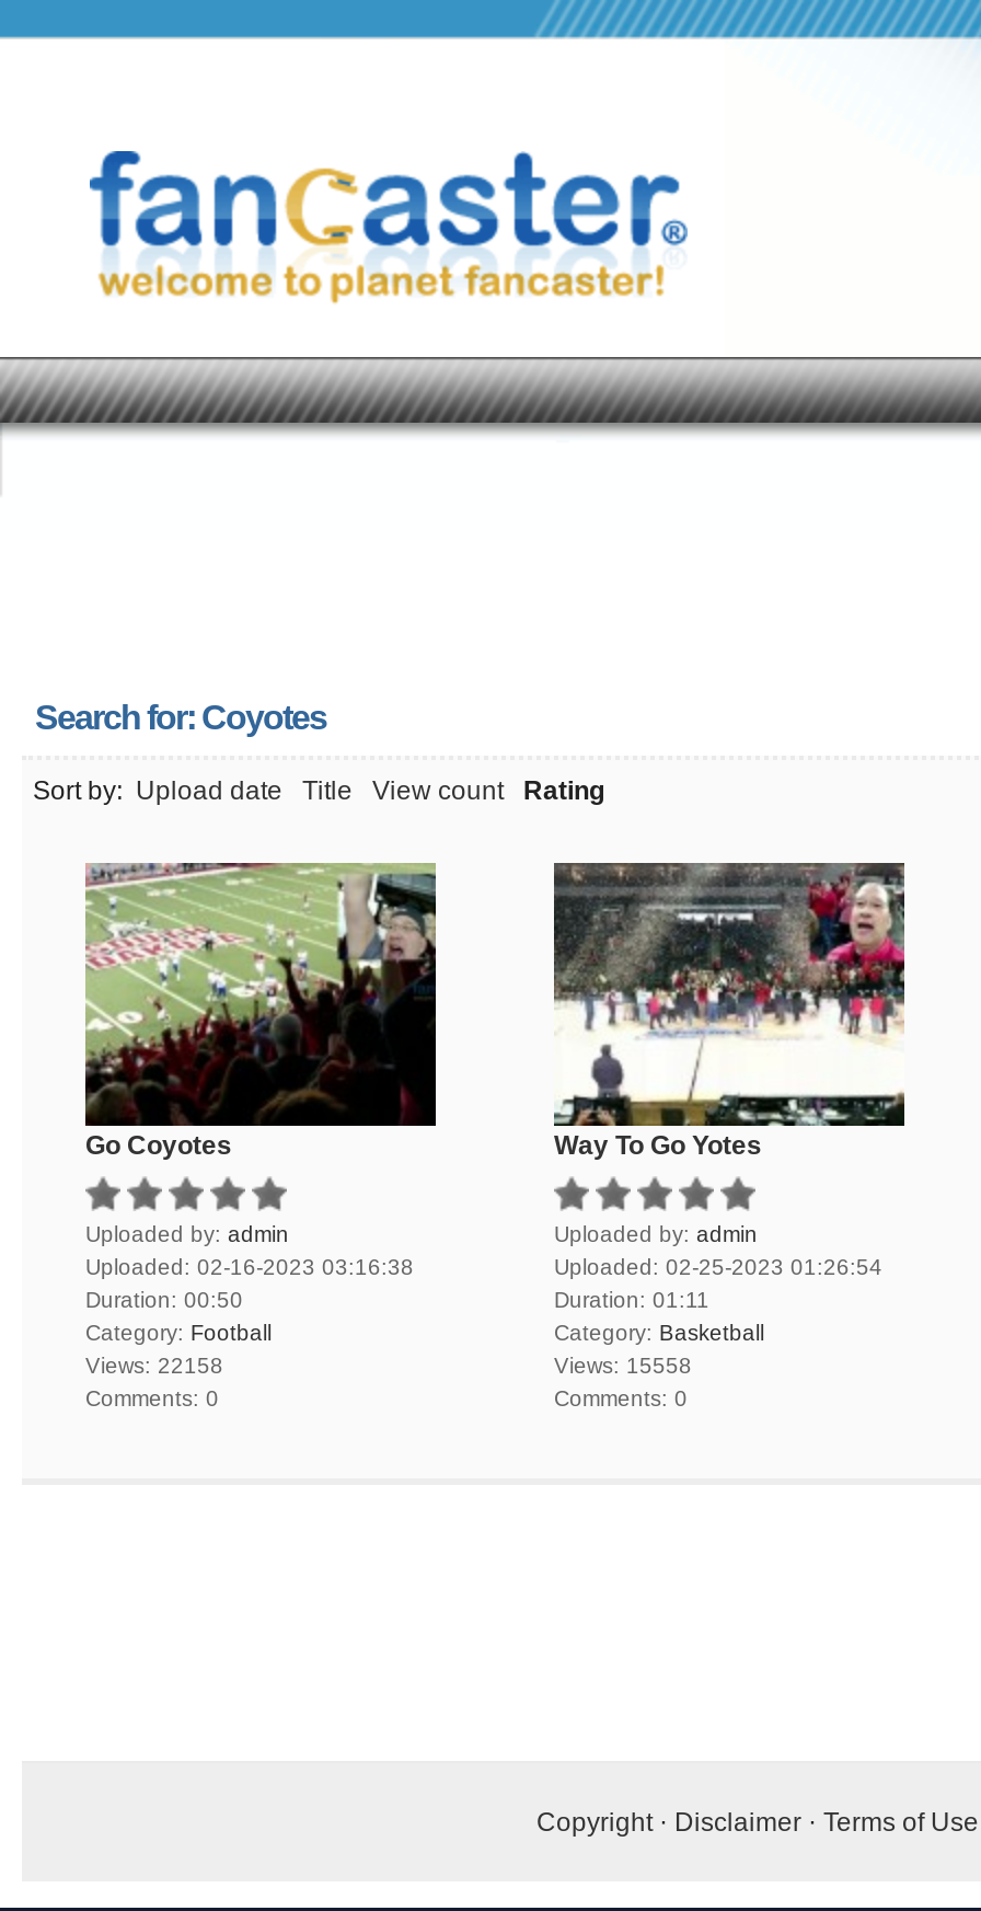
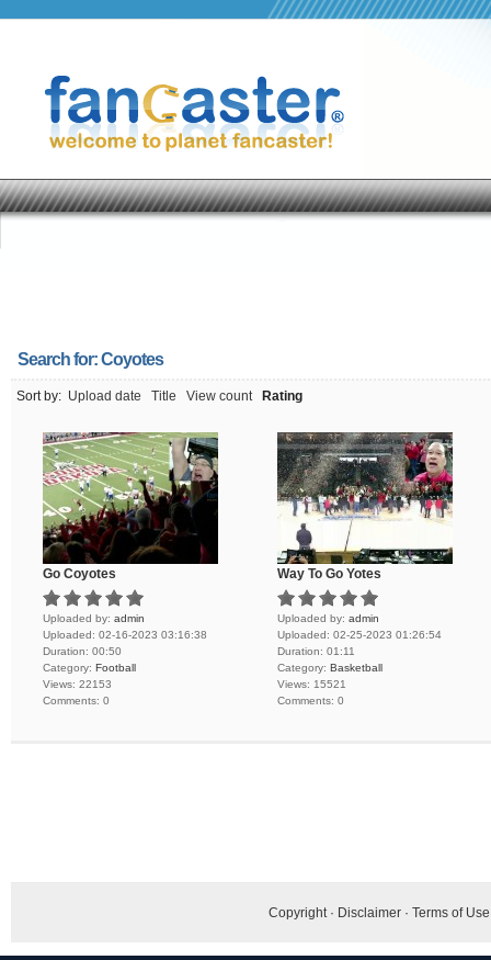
- Views: 22158
+ Views: 22153

- Views: 15558
+ Views: 15521
